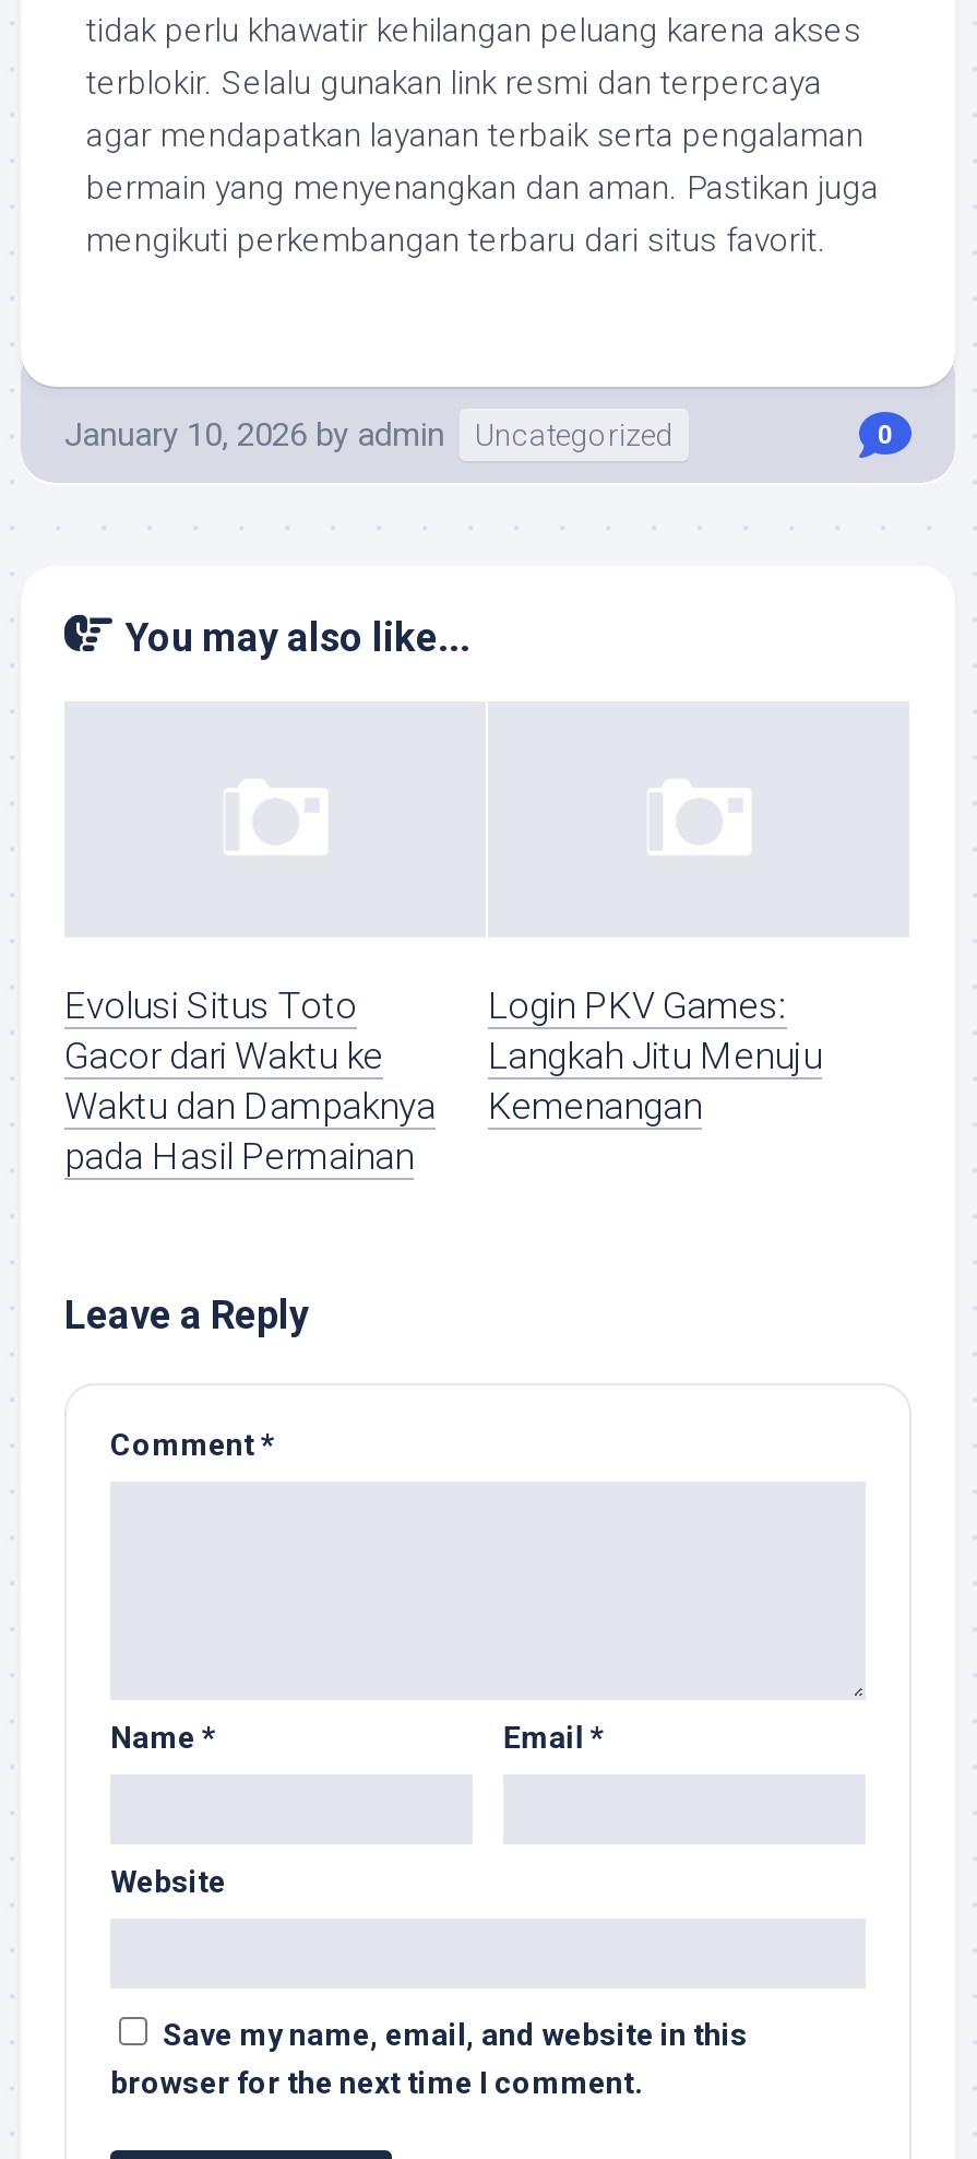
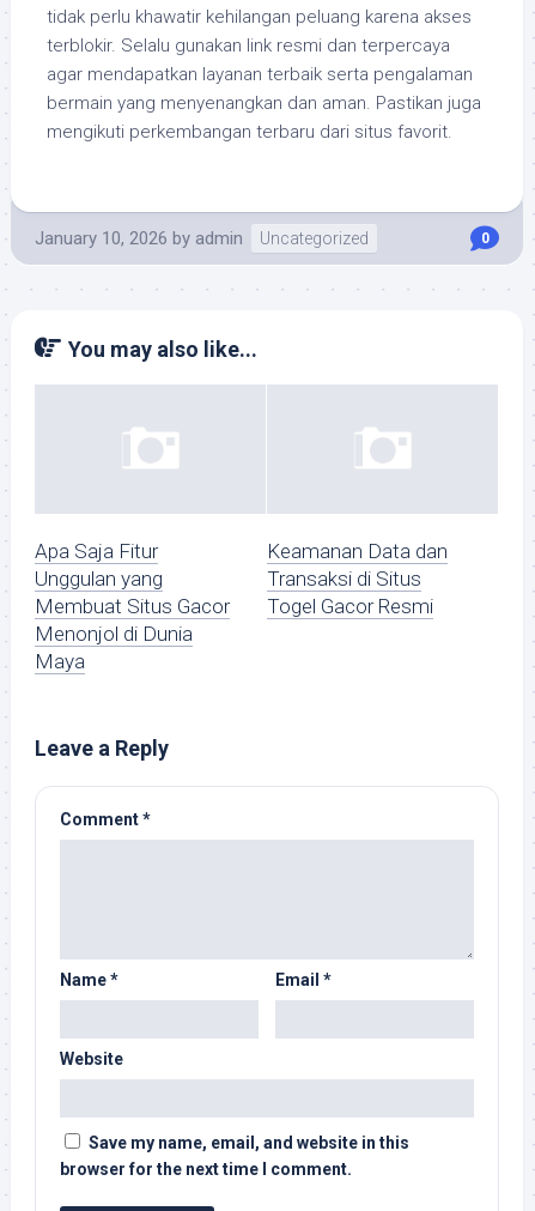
- Evolusi Situs Toto
- Gacor dari Waktu ke
- Waktu dan Dampaknya
- pada Hasil Permainan
+ Apa Saja Fitur
+ Unggulan yang
+ Membuat Situs Gacor
+ Menonjol di Dunia
+ Maya

- Login PKV Games:
- Langkah Jitu Menuju
- Kemenangan
+ Keamanan Data dan
+ Transaksi di Situs
+ Togel Gacor Resmi
